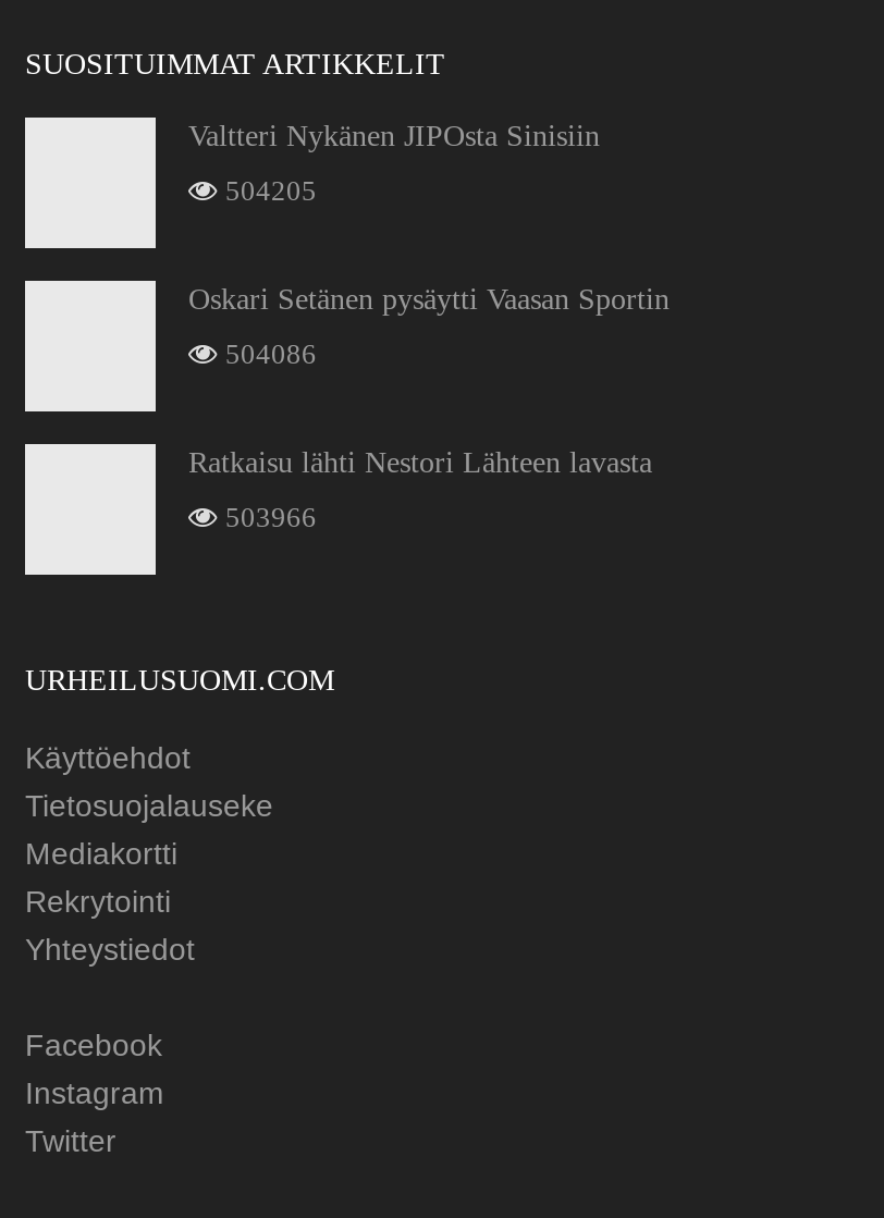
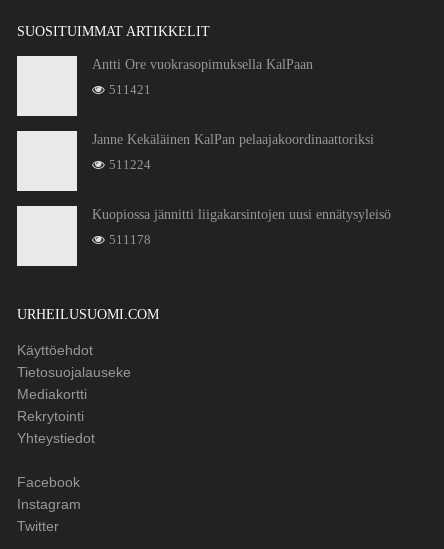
- Valtteri Nykänen JIPOsta Sinisiin
+ Antti Ore vuokrasopimuksella KalPaan

- 504205
+ 511421

- Oskari Setänen pysäytti Vaasan Sportin
+ Janne Kekäläinen KalPan pelaajakoordinaattoriksi

- 504086
+ 511224

- Ratkaisu lähti Nestori Lähteen lavasta
+ Kuopiossa jännitti liigakarsintojen uusi ennätysyleisö

- 503966
+ 511178
